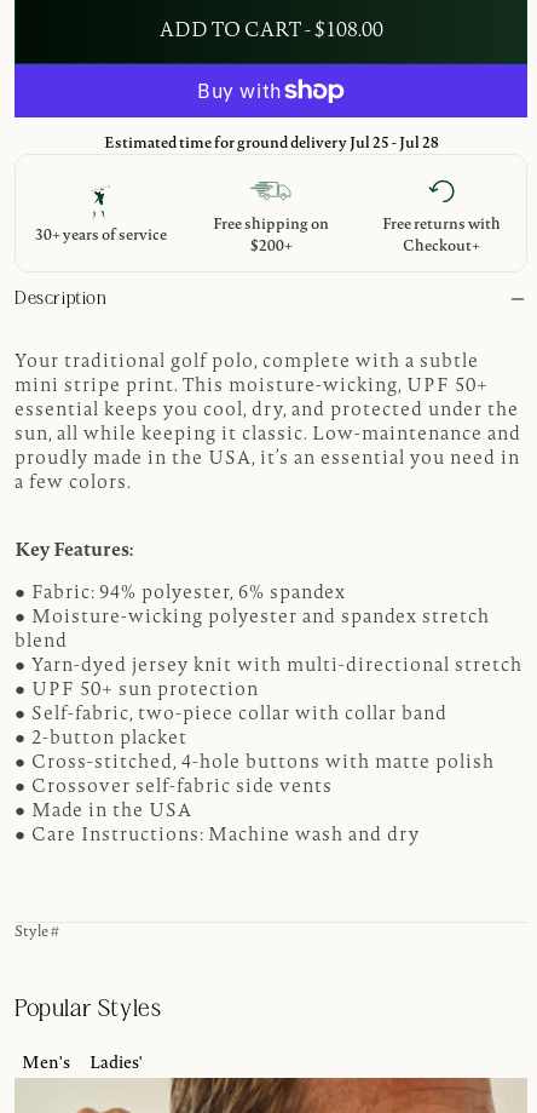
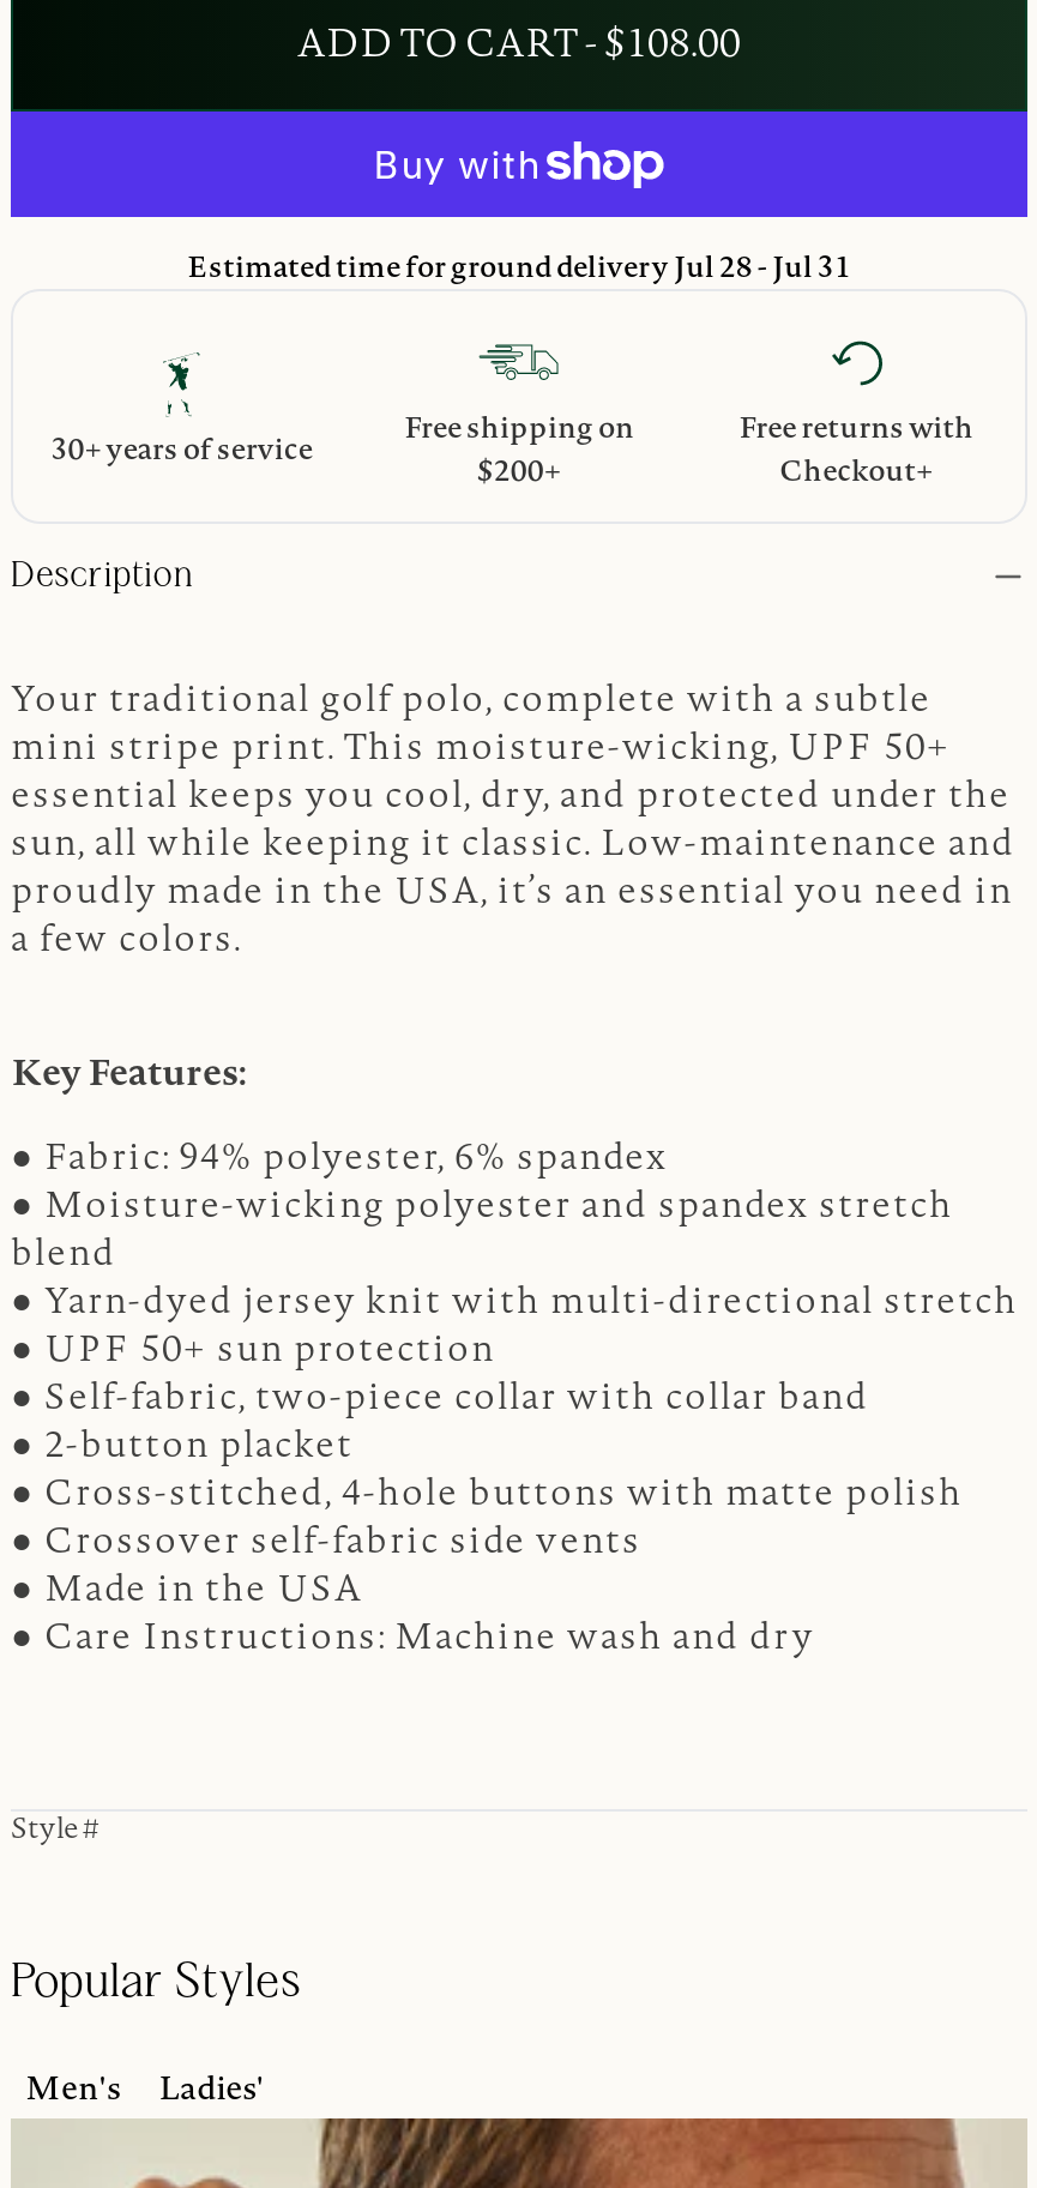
- Estimated time for ground delivery Jul 25 - Jul 28
+ Estimated time for ground delivery Jul 28 - Jul 31
